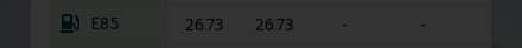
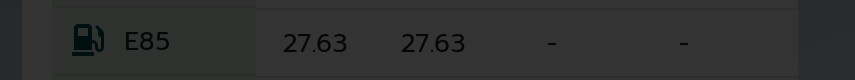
- 26.73
+ 27.63

- 26.73
+ 27.63
